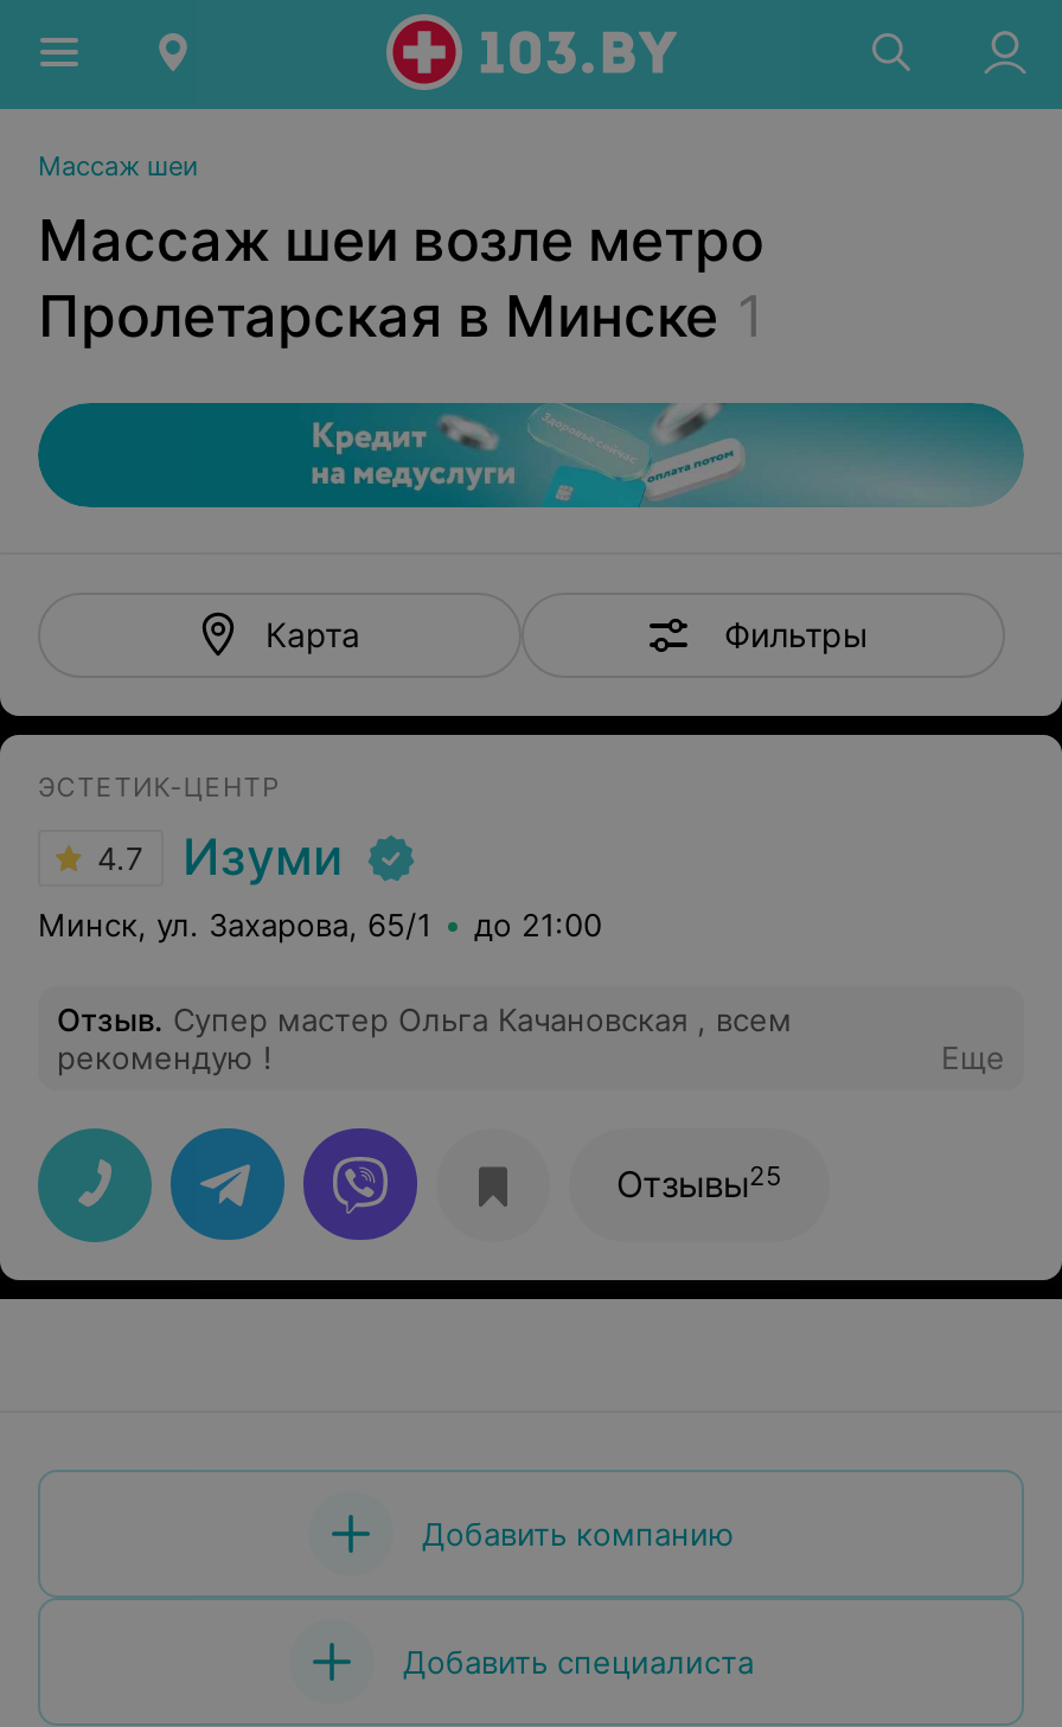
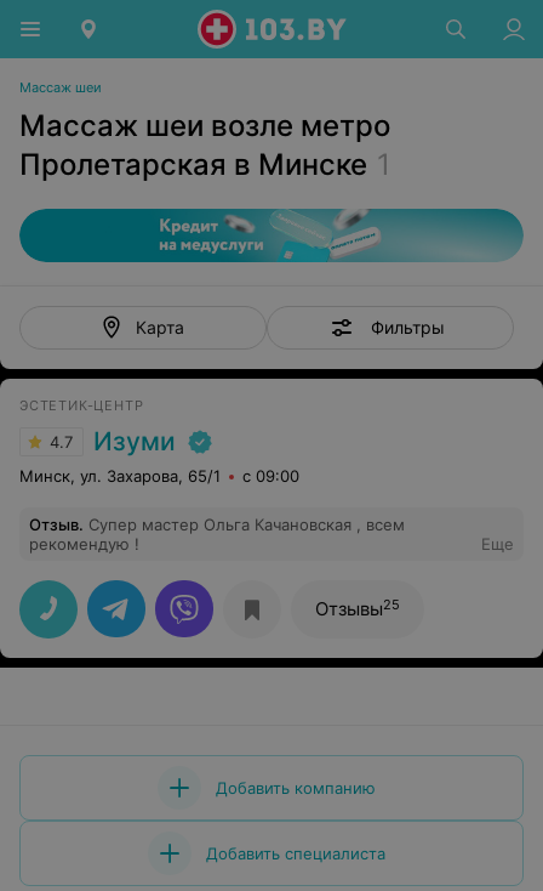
- Минск, ул. Захарова, 65/1 до 21:00
+ Минск, ул. Захарова, 65/1 с 09:00
